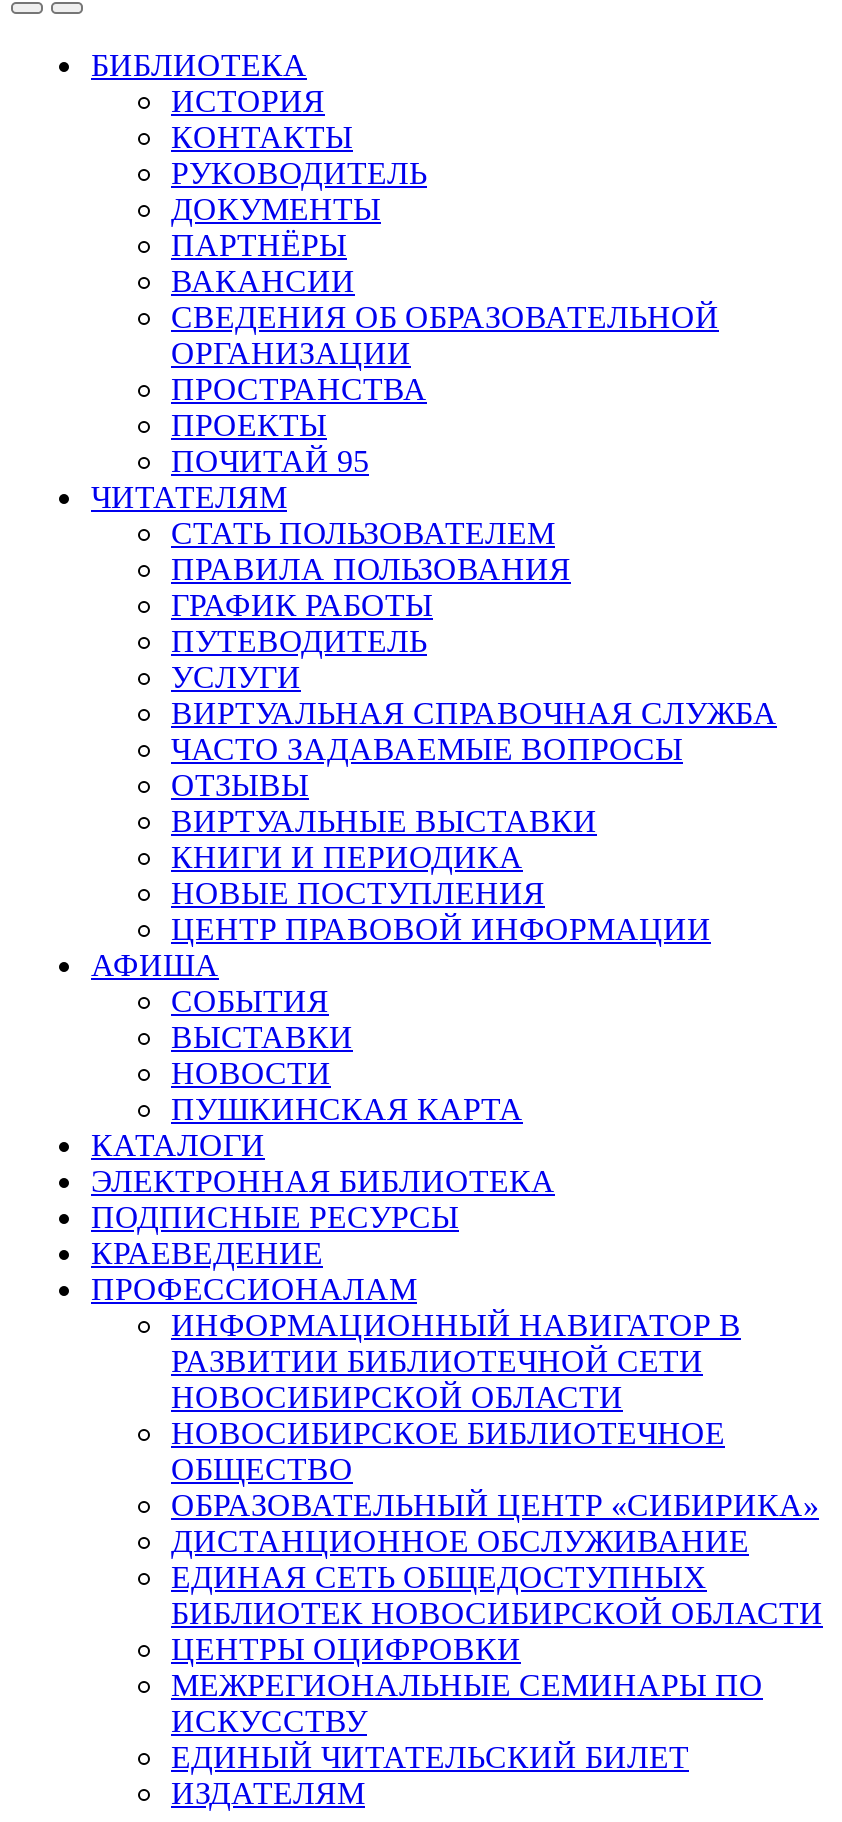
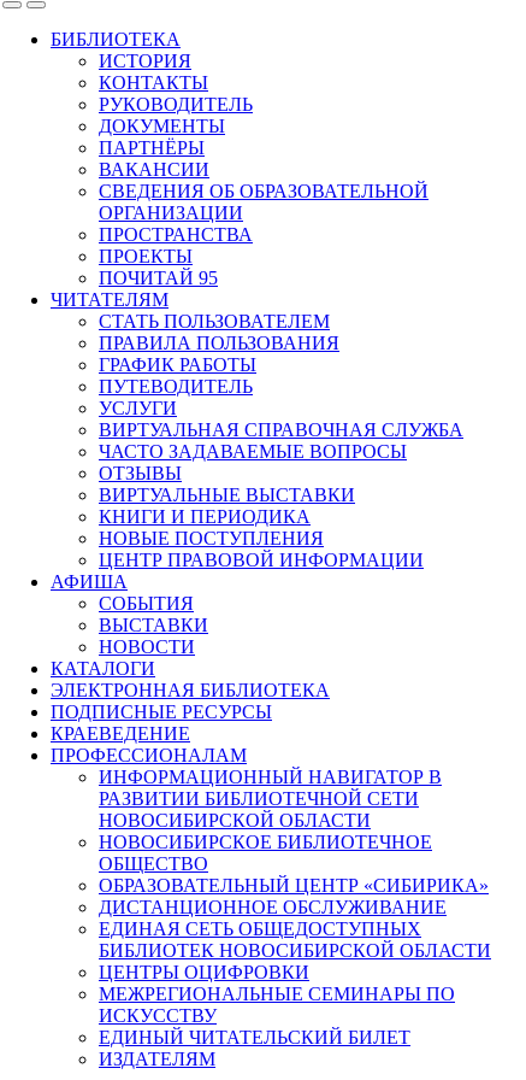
- ПУШКИНСКАЯ КАРТА
